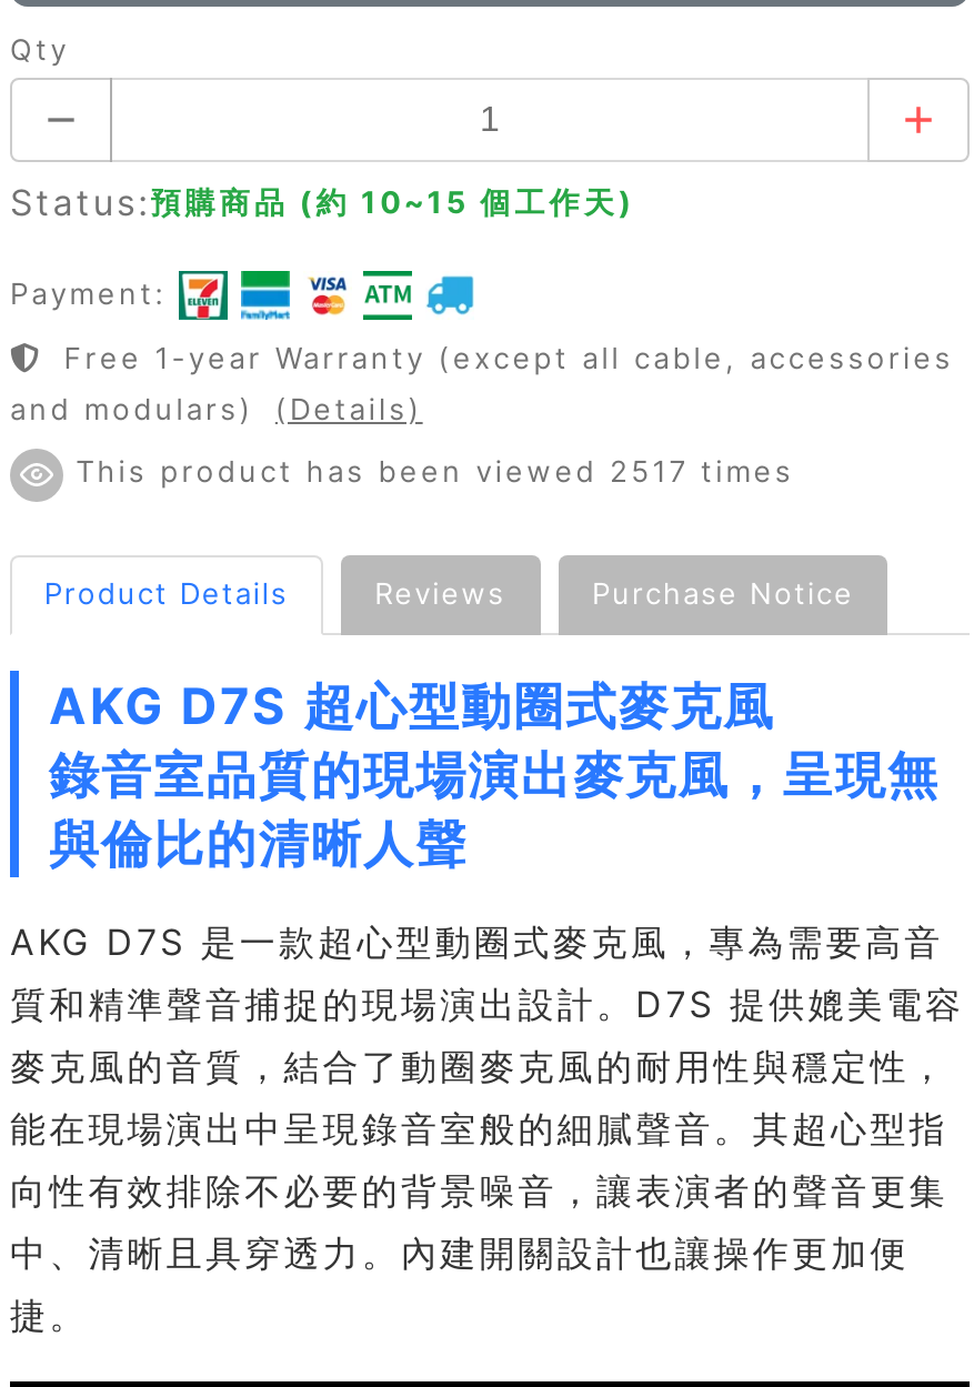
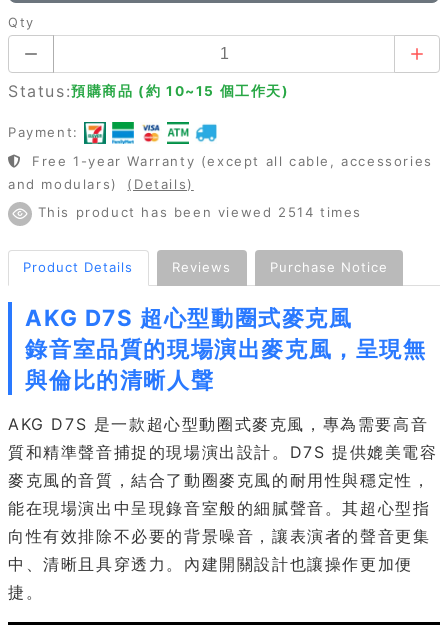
- This product has been viewed 2517 times
+ This product has been viewed 2514 times
